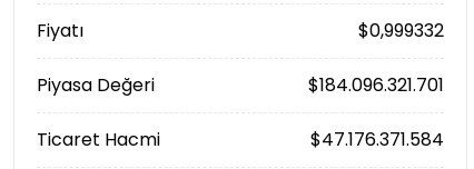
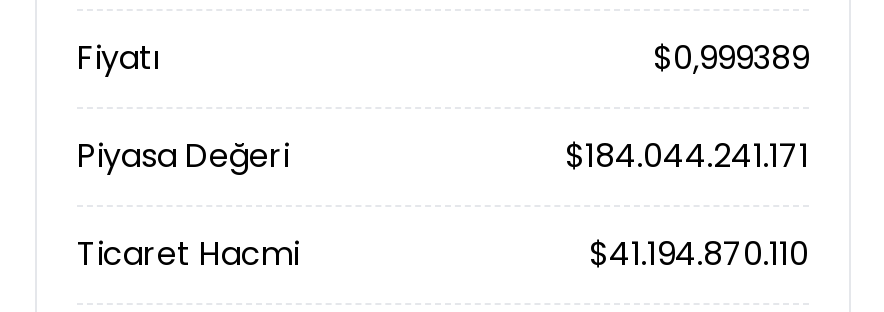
- $0,999332
+ $0,999389

- $184.096.321.701
+ $184.044.241.171

- $47.176.371.584
+ $41.194.870.110
